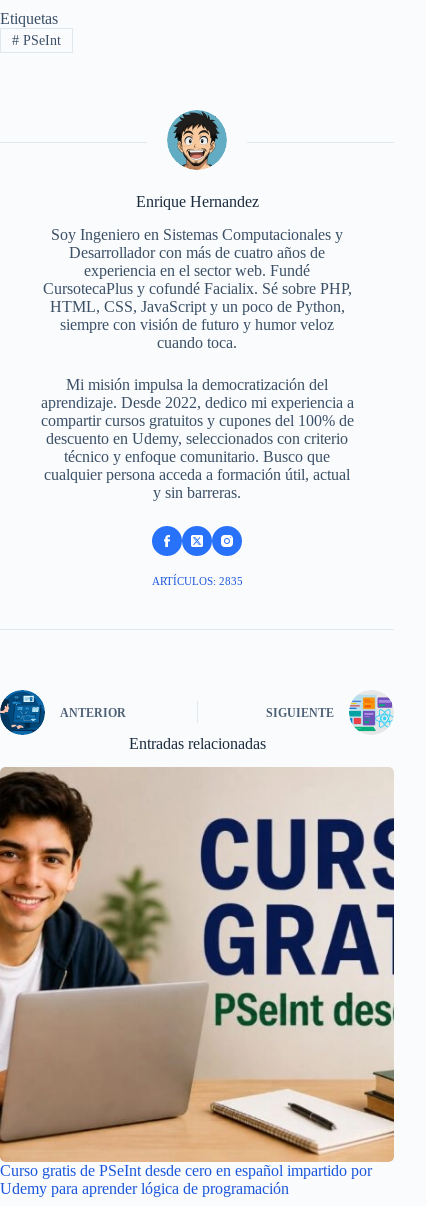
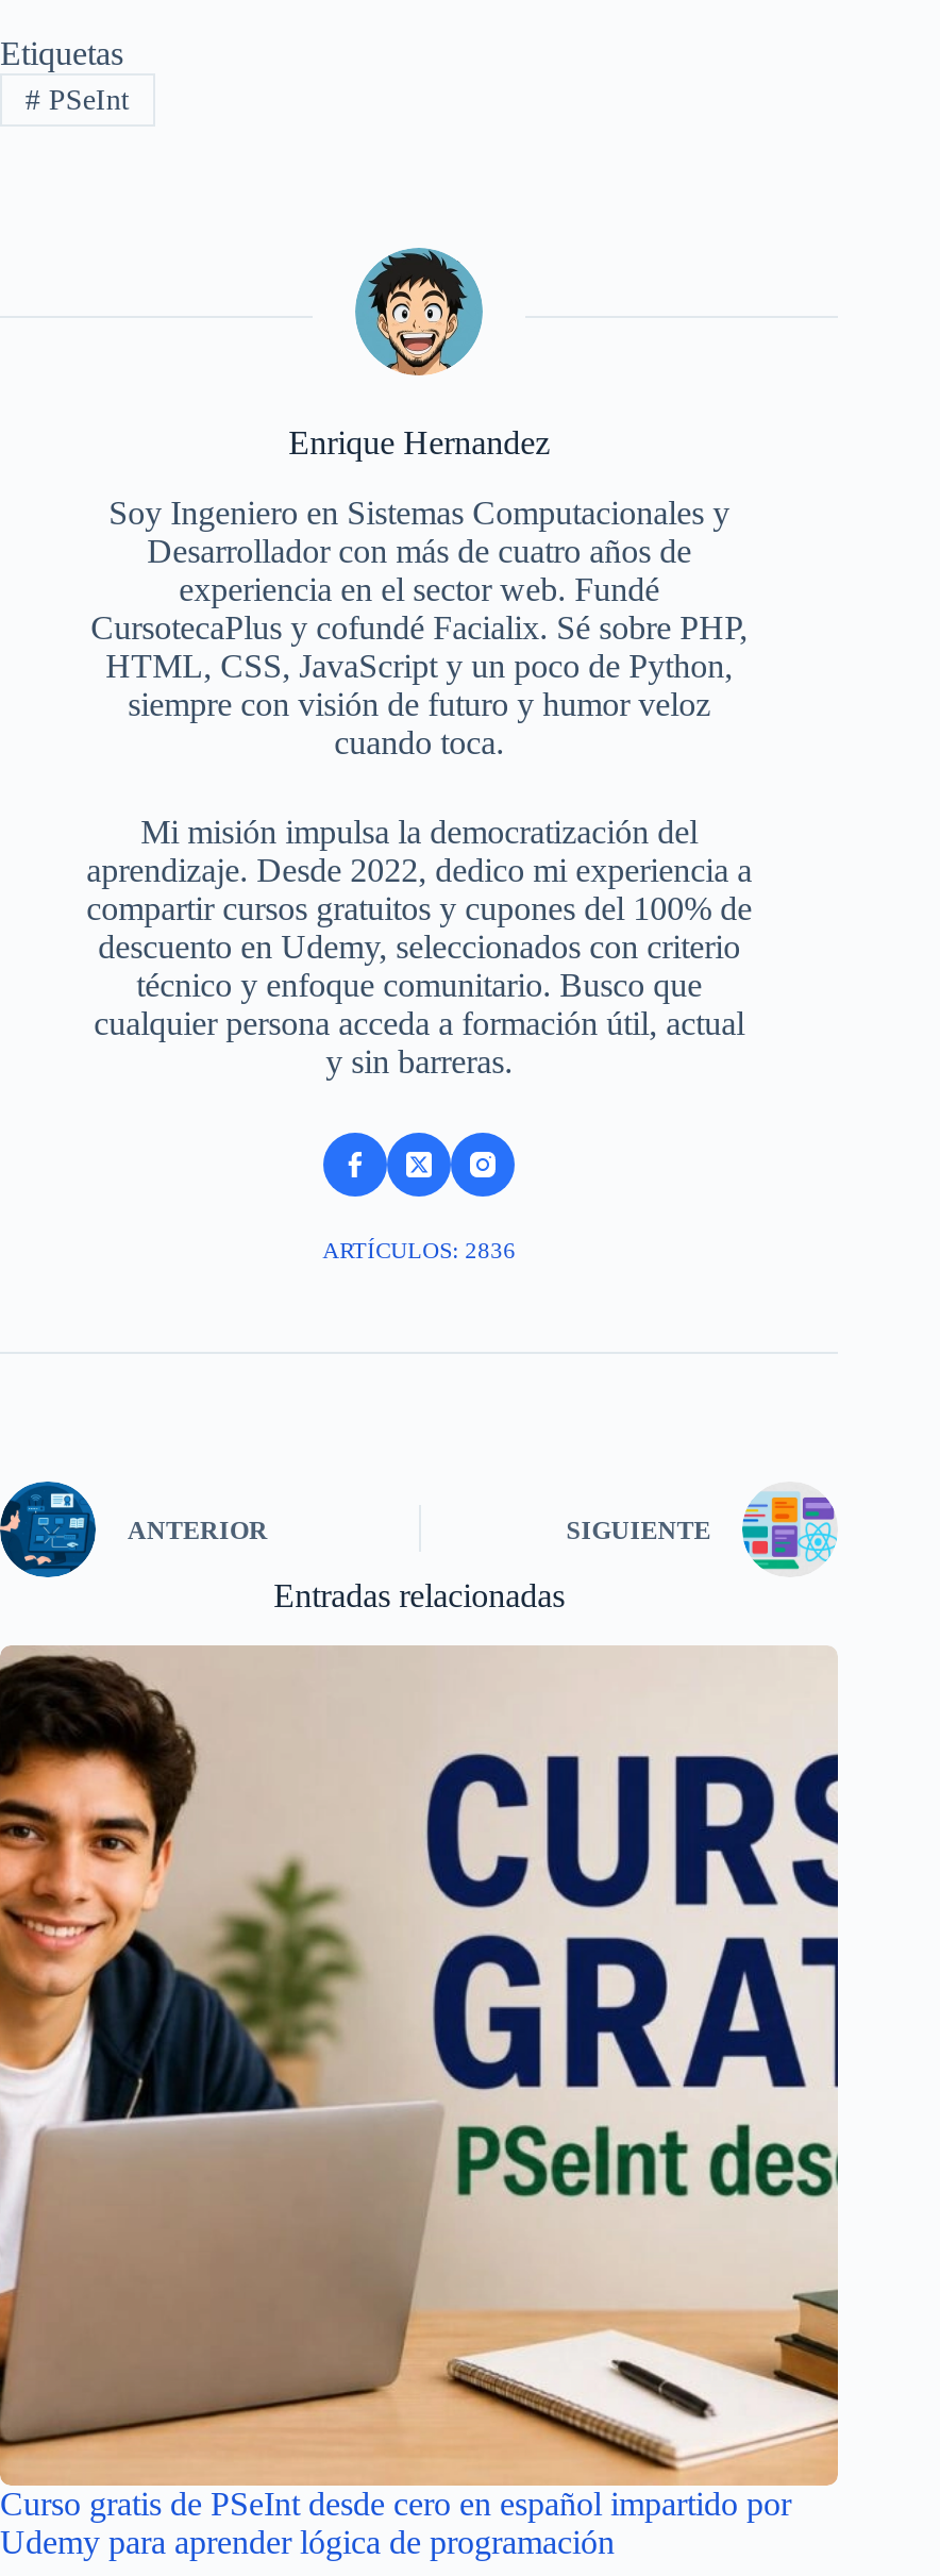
- ARTÍCULOS: 2835
+ ARTÍCULOS: 2836
